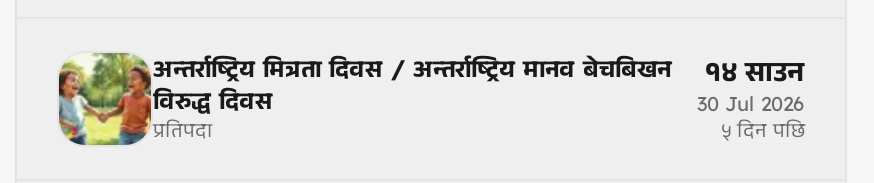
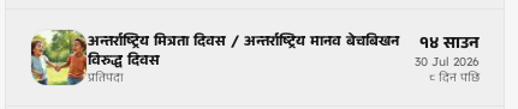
- ५ दिन पछि
+ ८ दिन पछि
